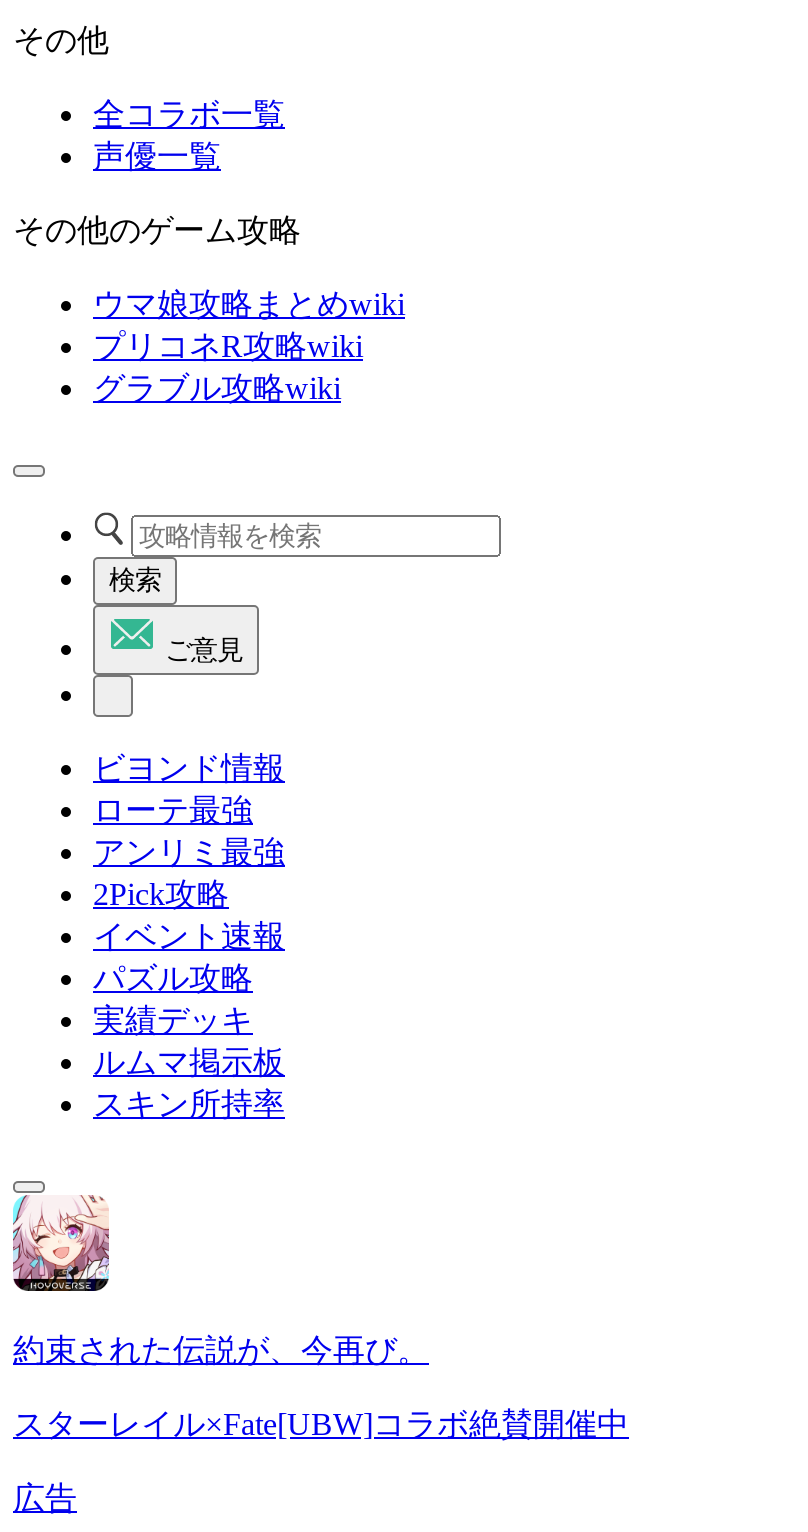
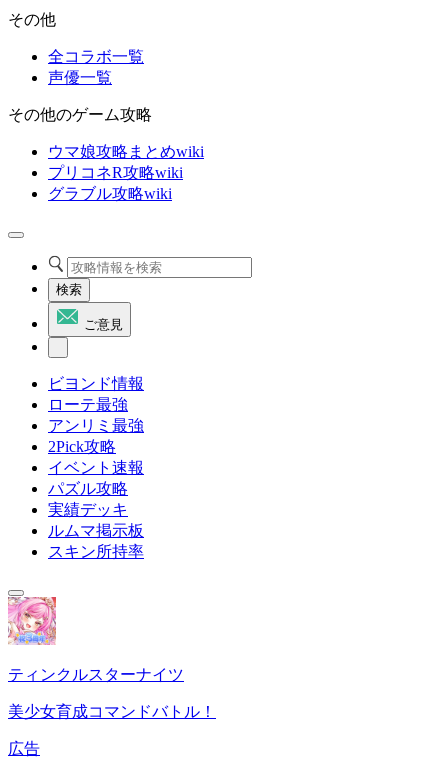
- [image]
- 約束された伝説が、今再び。
+ [image]
+ ティンクルスターナイツ

- スターレイル×Fate[UBW]コラボ絶賛開催中
+ 美少女育成コマンドバトル！
